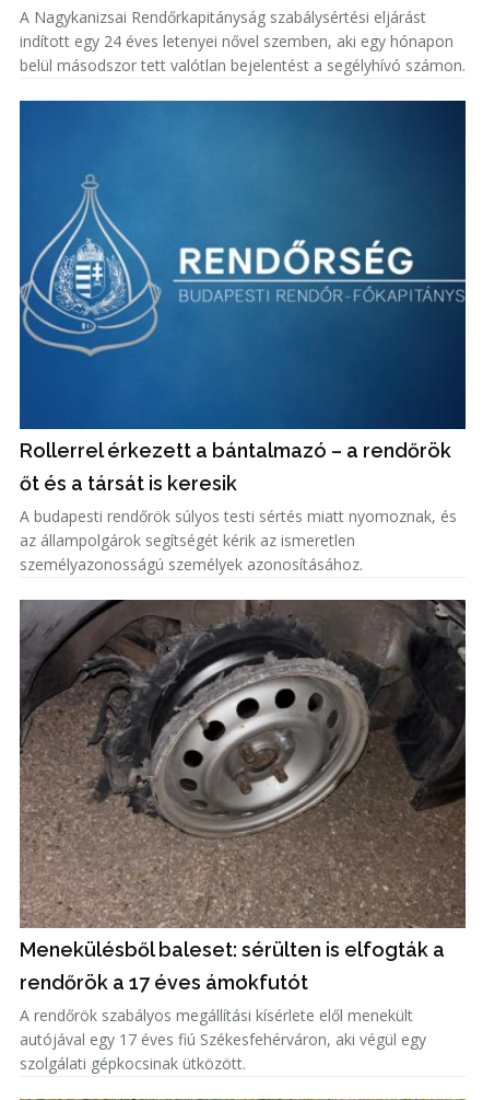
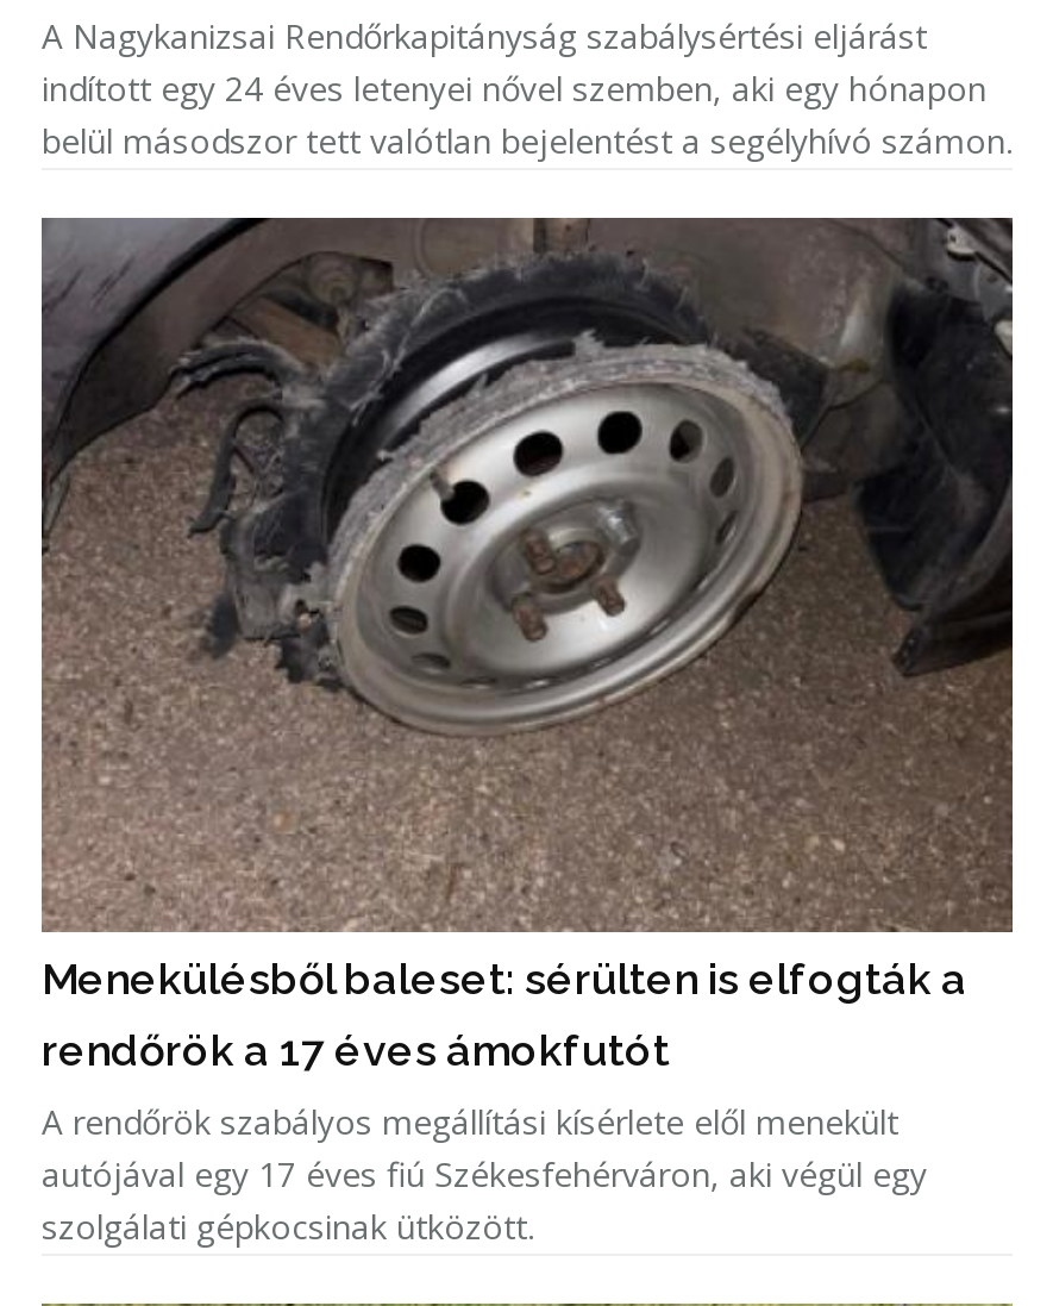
- [image]
- Rollerrel érkezett a bántalmazó – a rendőrök
- őt és a társát is keresik
- A budapesti rendőrök súlyos testi sértés miatt nyomoznak, és
- az állampolgárok segítségét kérik az ismeretlen
- személyazonosságú személyek azonosításához.
